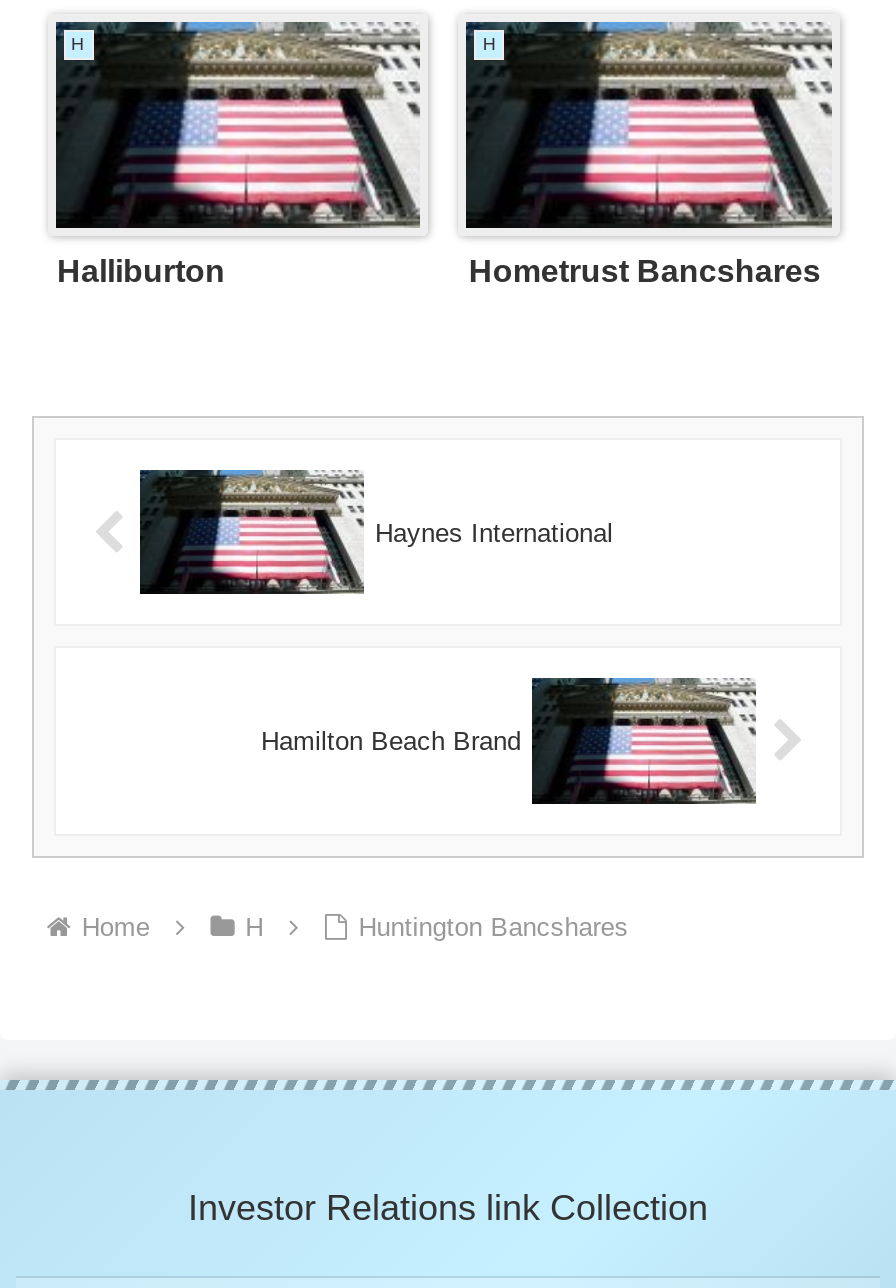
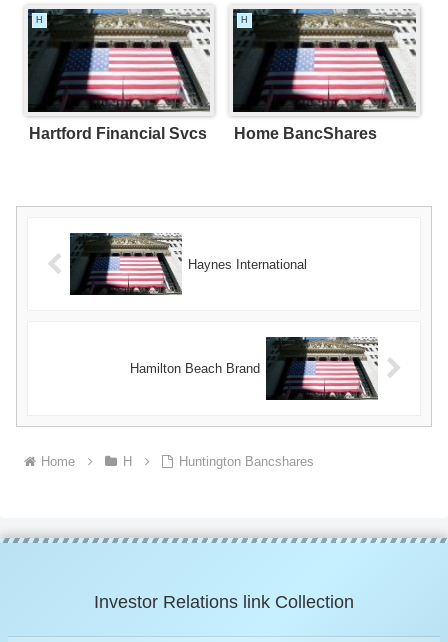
- Halliburton
+ Hartford Financial Svcs

- Hometrust Bancshares
+ Home BancShares
